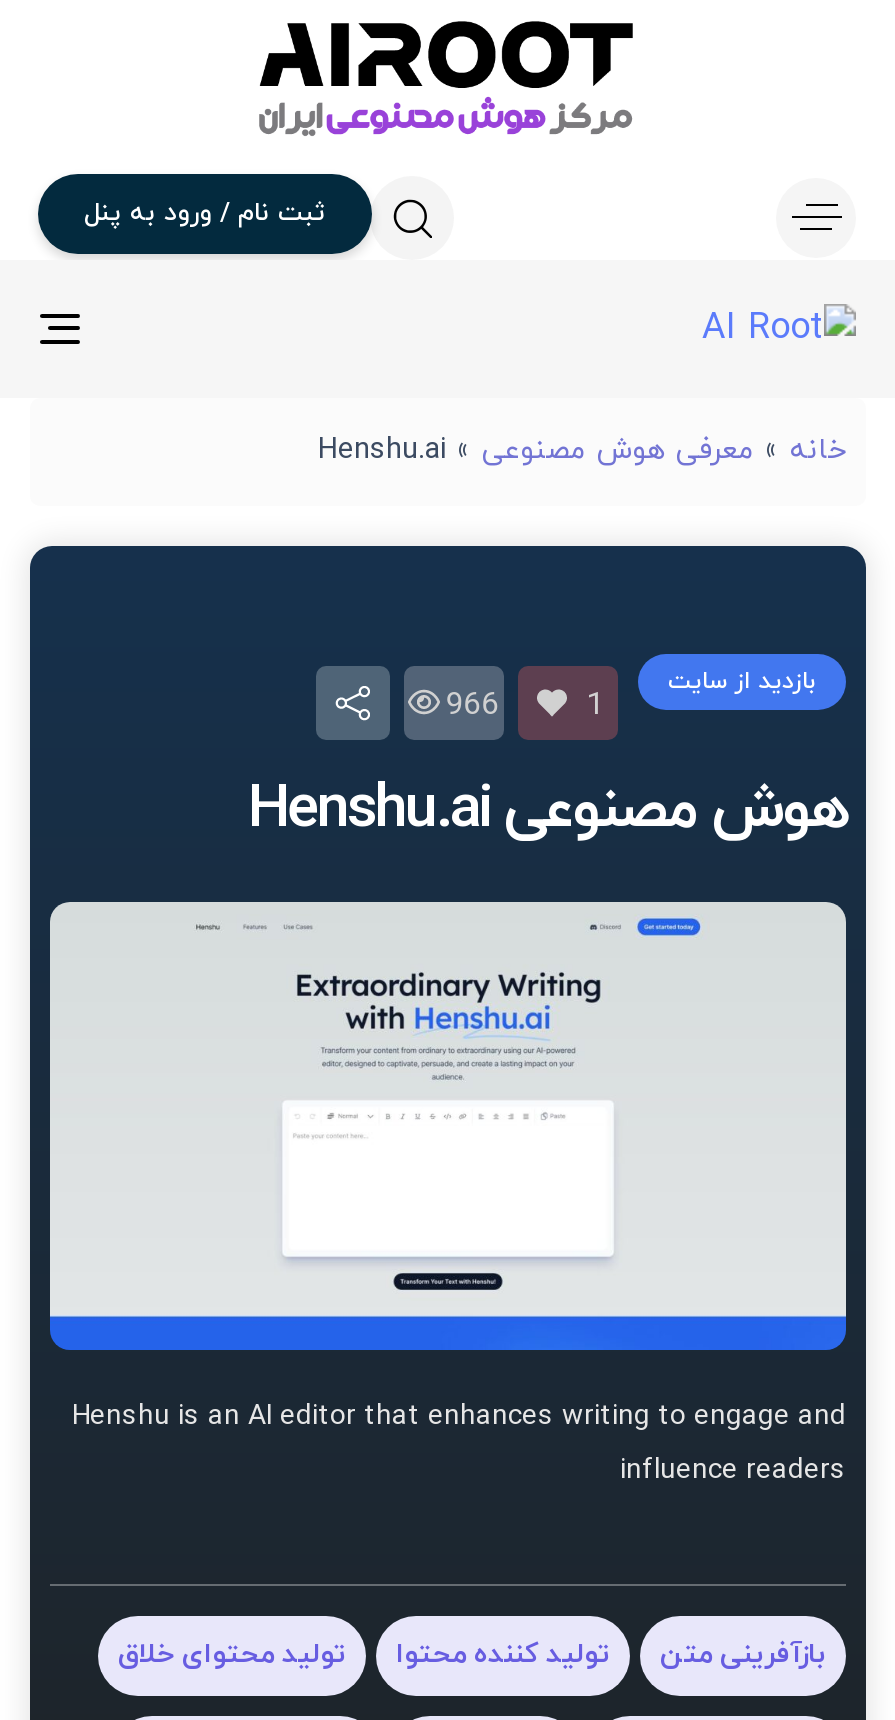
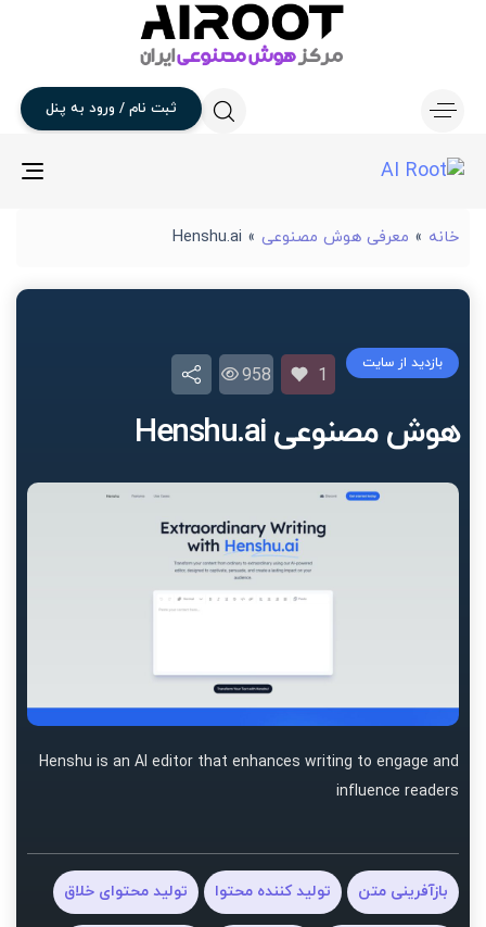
- 966 1
+ 958 1
